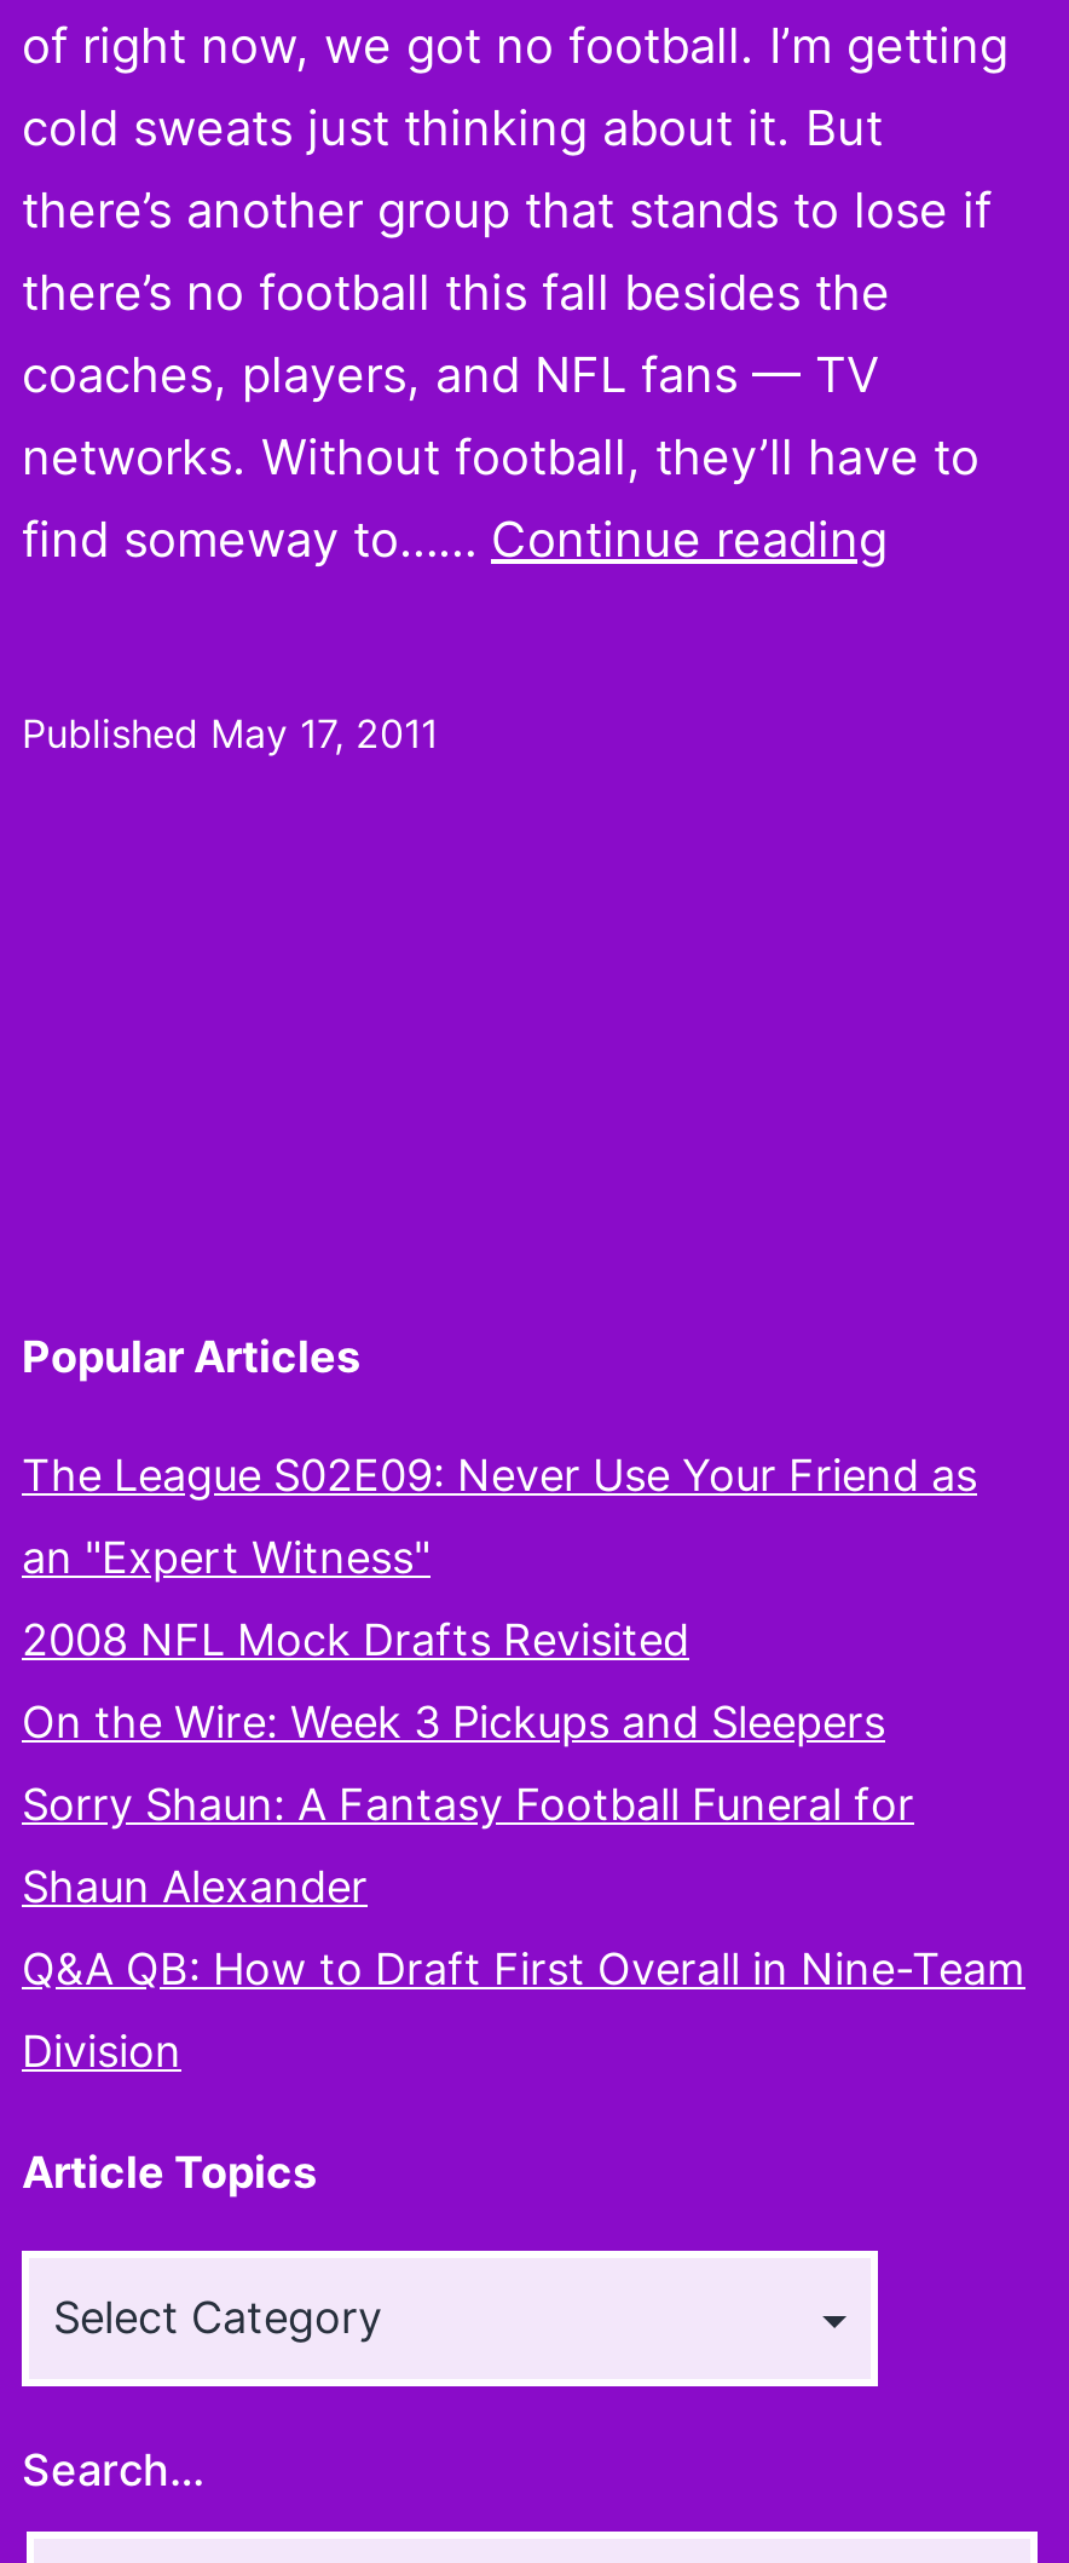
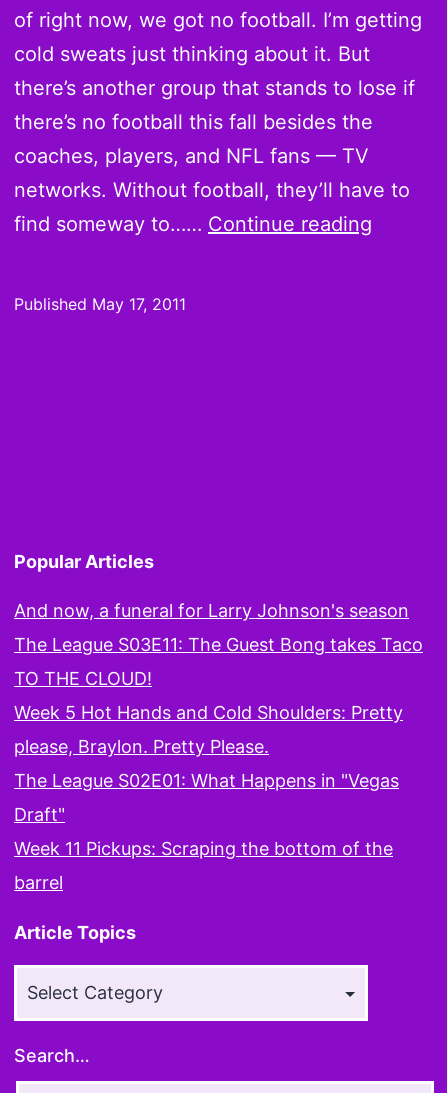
- The League S02E09: Never Use Your Friend as
- an "Expert Witness"
- 2008 NFL Mock Drafts Revisited
- On the Wire: Week 3 Pickups and Sleepers
- Sorry Shaun: A Fantasy Football Funeral for
- Shaun Alexander
- Q&A QB: How to Draft First Overall in Nine-Team
- Division
+ And now, a funeral for Larry Johnson's season
+ The League S03E11: The Guest Bong takes Taco
+ TO THE CLOUD!
+ Week 5 Hot Hands and Cold Shoulders: Pretty
+ please, Braylon. Pretty Please.
+ The League S02E01: What Happens in "Vegas
+ Draft"
+ Week 11 Pickups: Scraping the bottom of the
+ barrel
